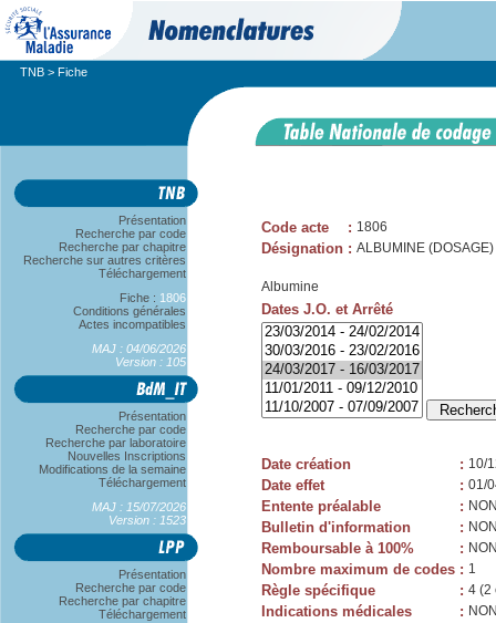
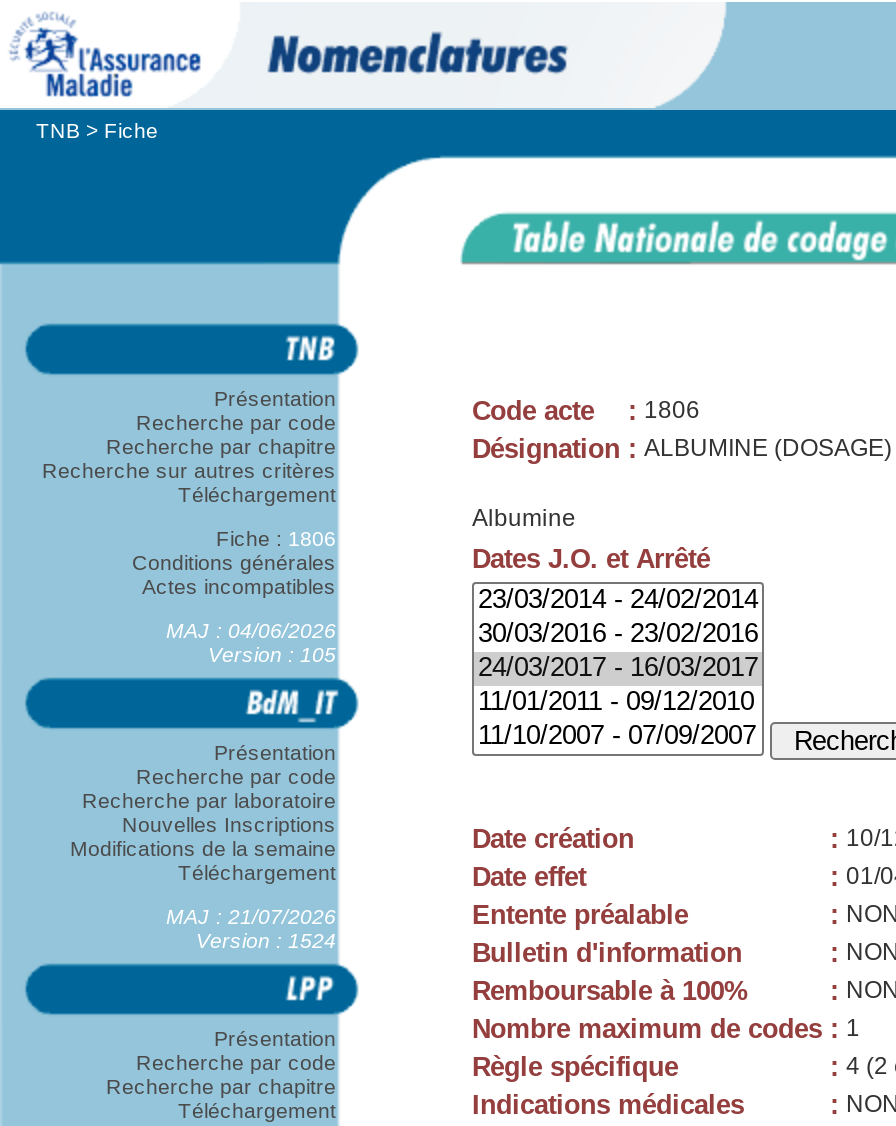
- MAJ : 15/07/2026
+ MAJ : 21/07/2026

- Version : 1523
+ Version : 1524
